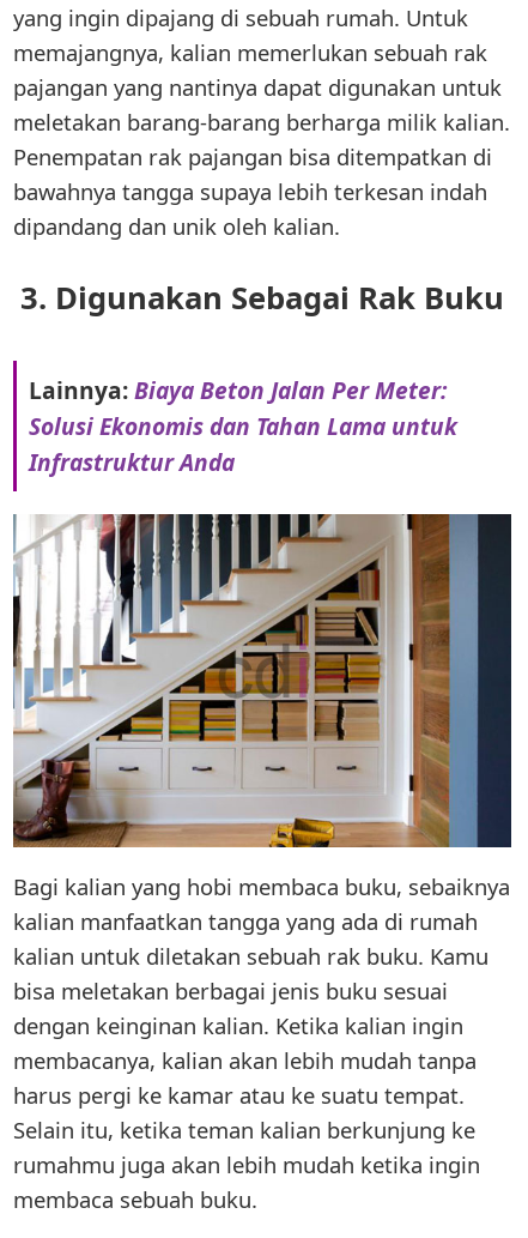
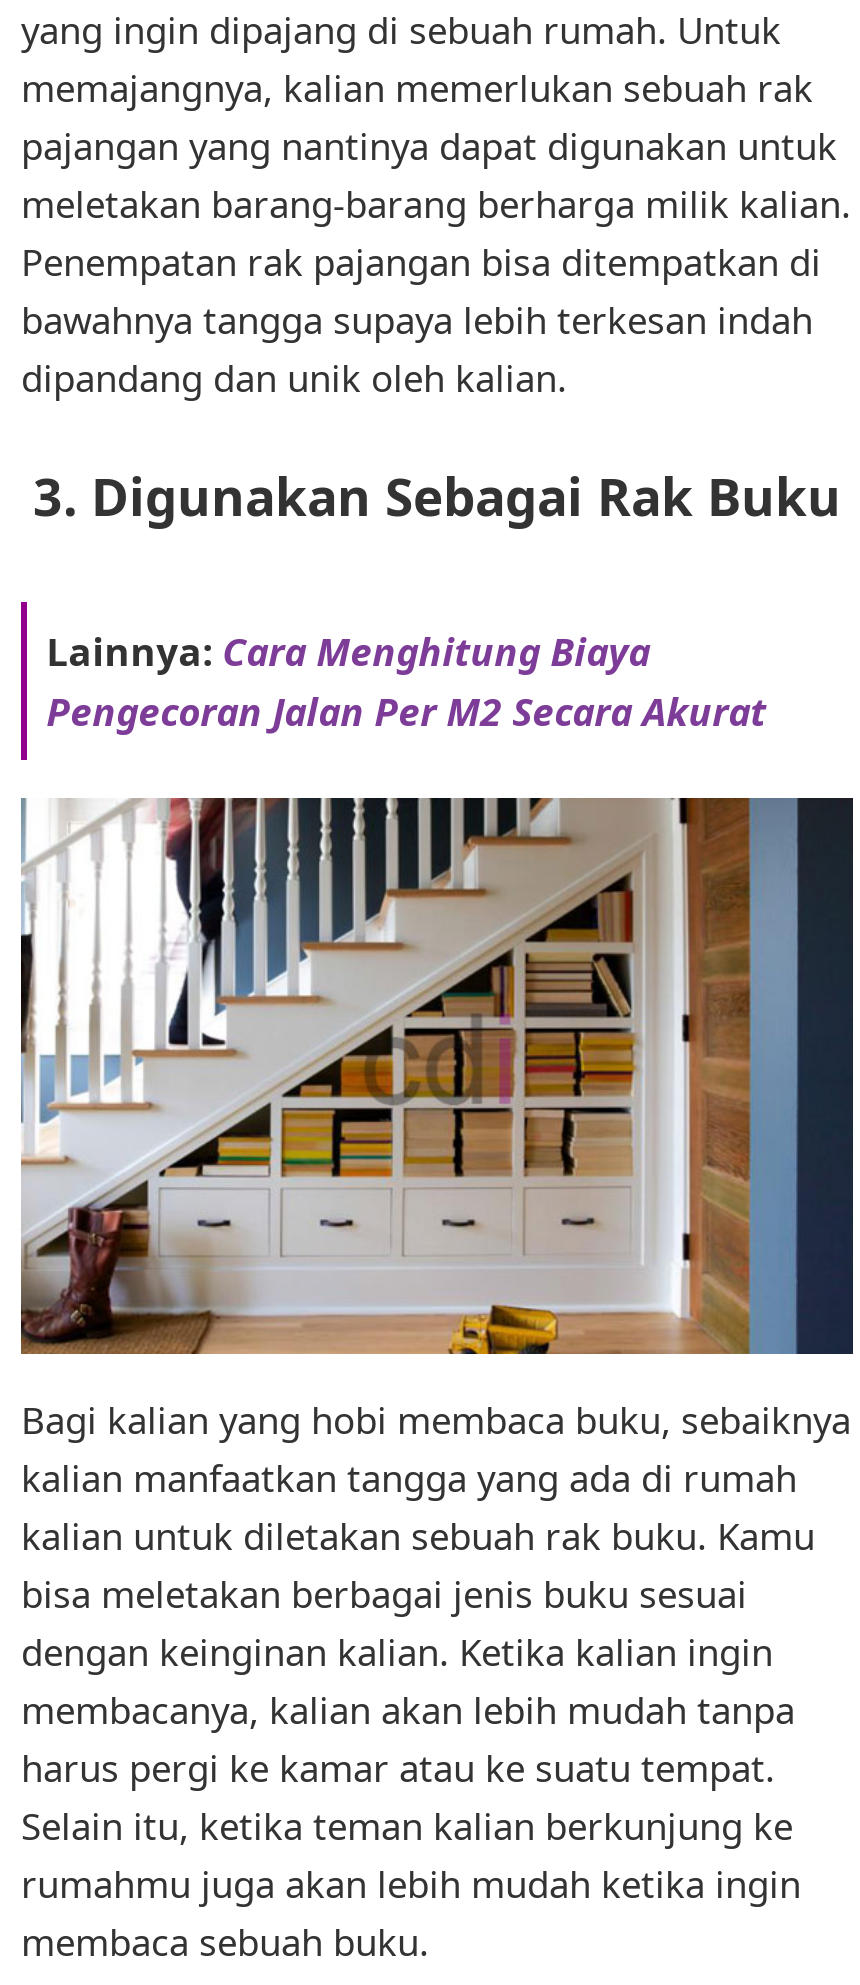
- Lainnya: Biaya Beton Jalan Per Meter:
- Solusi Ekonomis dan Tahan Lama untuk
- Infrastruktur Anda
+ Lainnya: Cara Menghitung Biaya
+ Pengecoran Jalan Per M2 Secara Akurat
